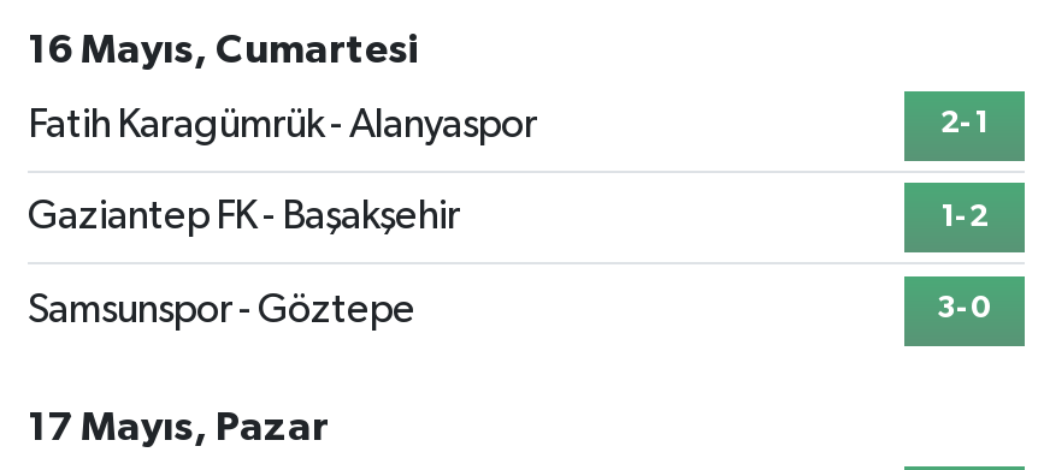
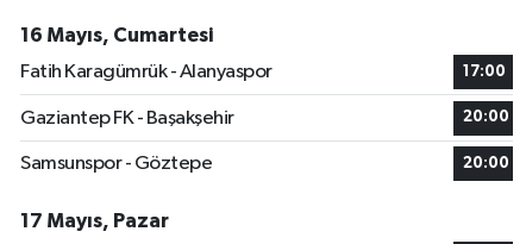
- 2-1
+ 17:00

- 1-2
+ 20:00

- 3-0
+ 20:00
